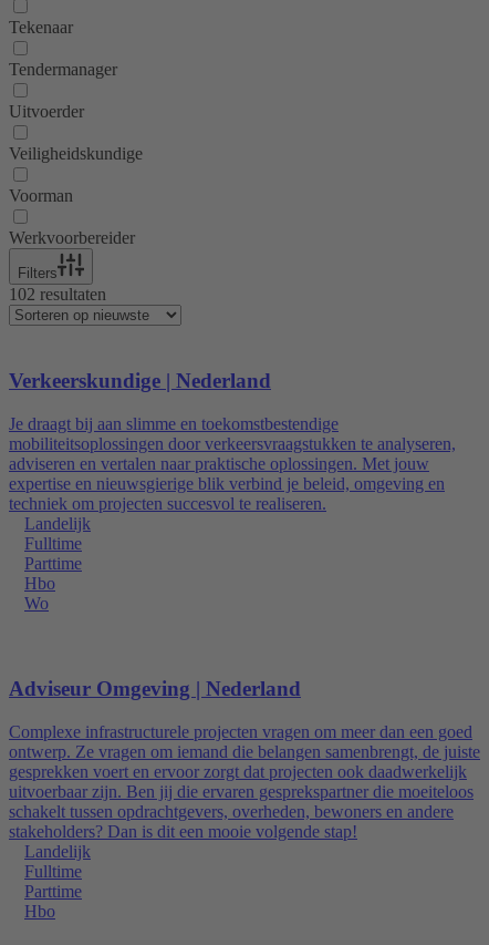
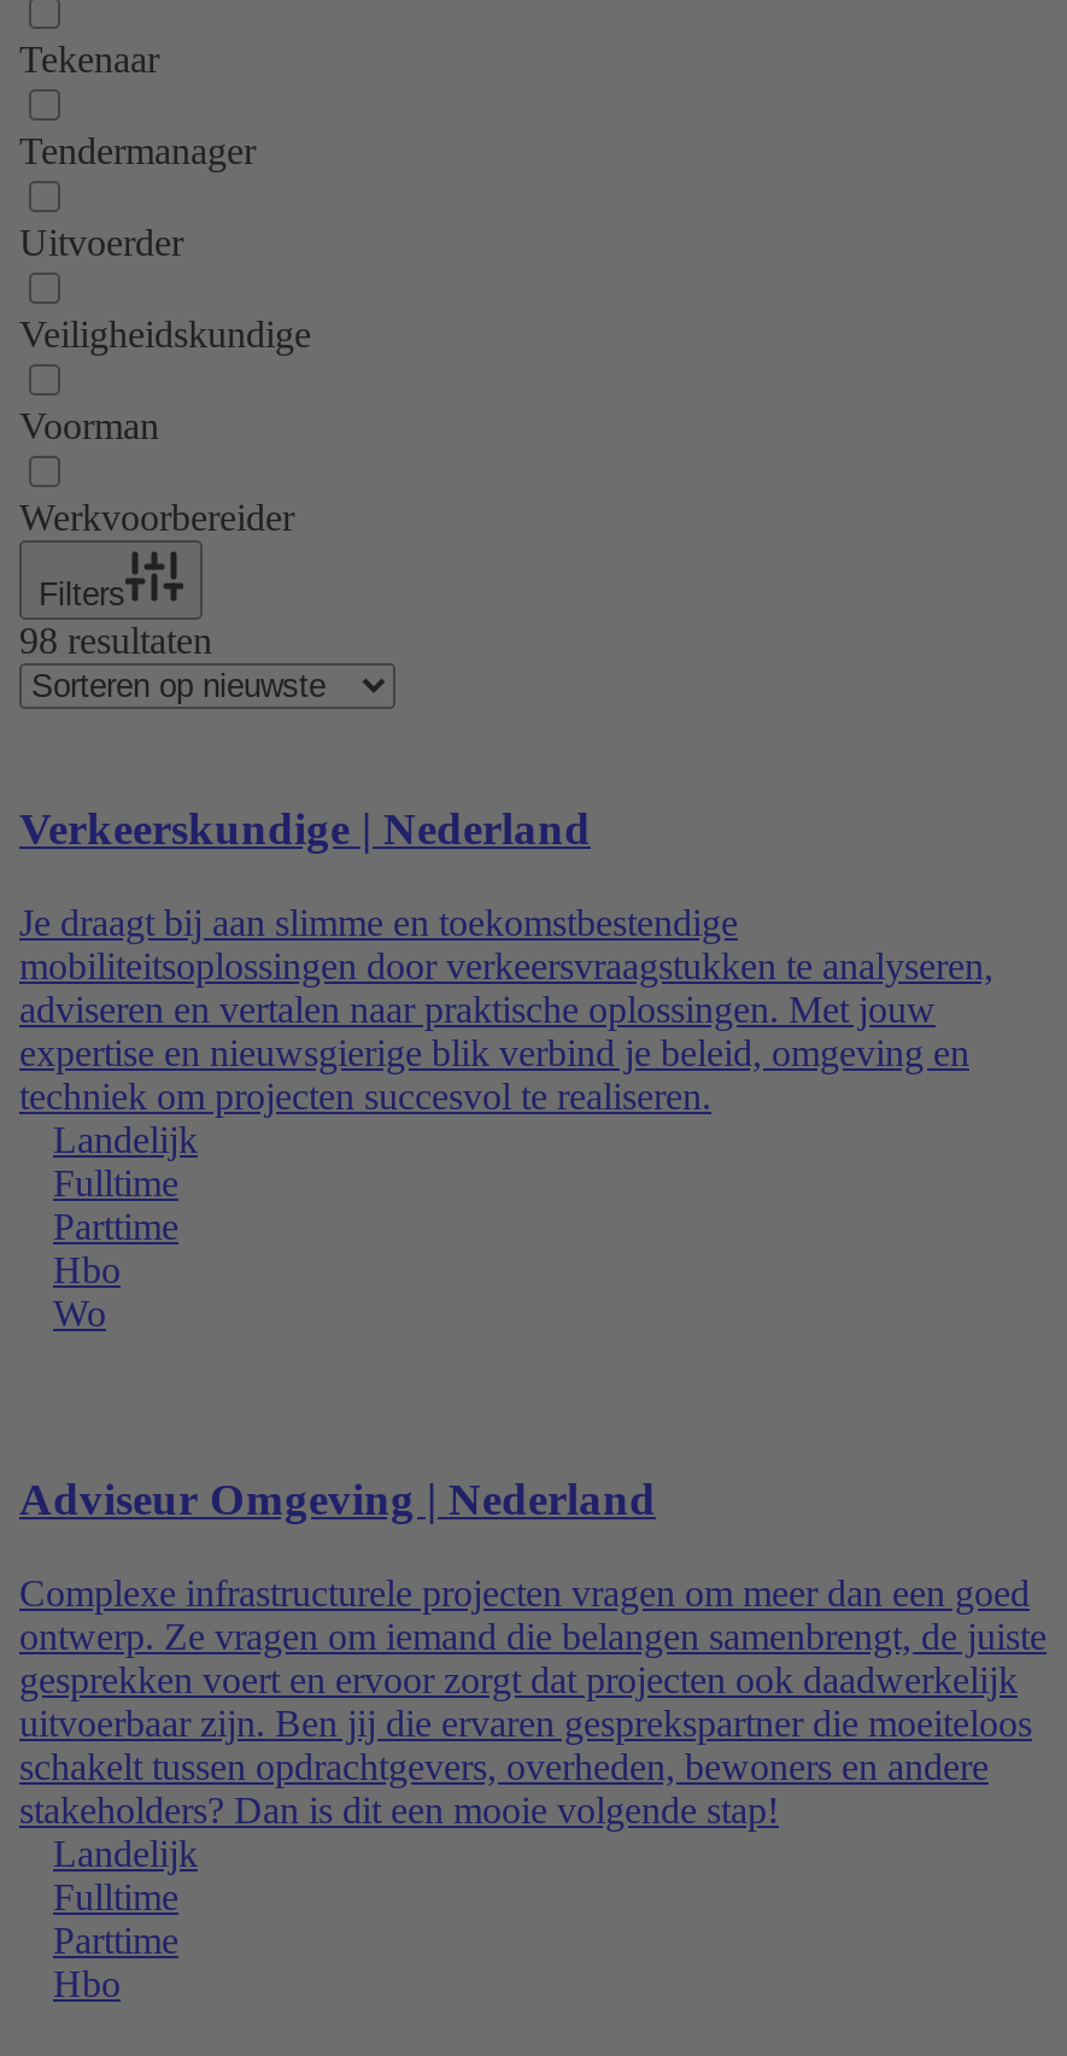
- 102resultaten
+ 98resultaten
